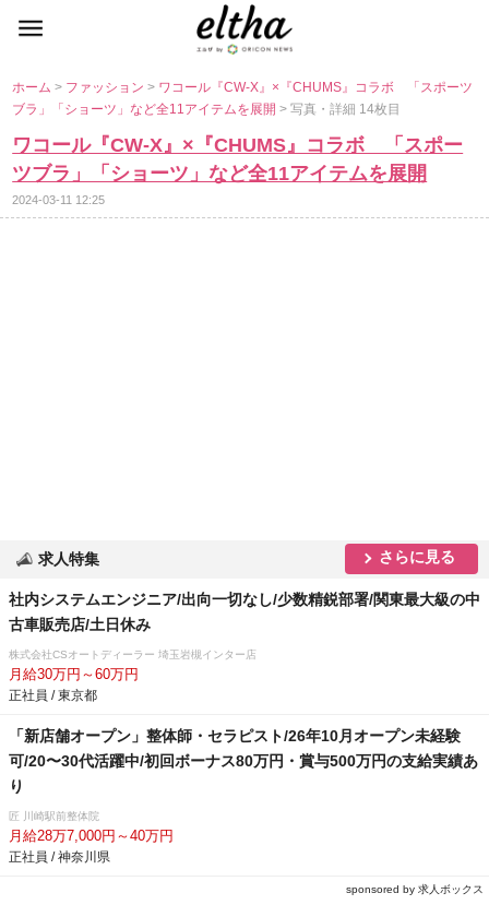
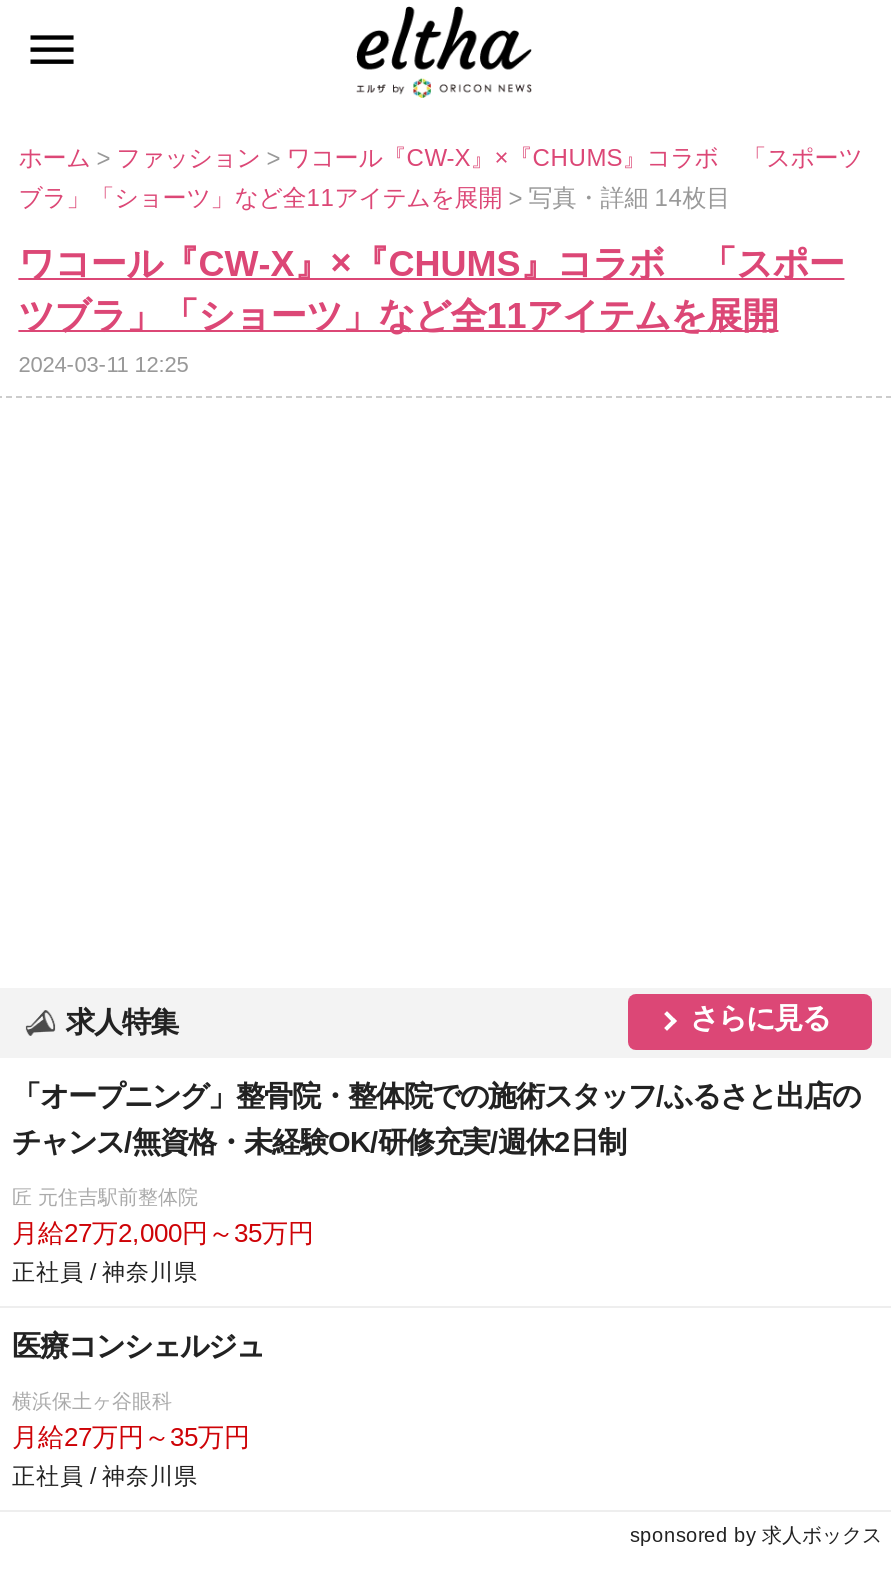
- 社内システムエンジニア/出向一切なし/少数精鋭部署/関東最大級の中
- 古車販売店/土日休み
+ 「オープニング」整骨院・整体院での施術スタッフ/ふるさと出店の
+ チャンス/無資格・未経験OK/研修充実/週休2日制

- 株式会社CSオートディーラー 埼玉岩槻インター店
- 月給30万円～60万円
- 正社員 / 東京都
+ 匠 元住吉駅前整体院
+ 月給27万2,000円～35万円
+ 正社員 / 神奈川県

- 「新店舗オープン」整体師・セラピスト/26年10月オープン未経験
- 可/20〜30代活躍中/初回ボーナス80万円・賞与500万円の支給実績あ
- り
+ 医療コンシェルジュ

- 匠 川崎駅前整体院
- 月給28万7,000円～40万円
+ 横浜保土ヶ谷眼科
+ 月給27万円～35万円
